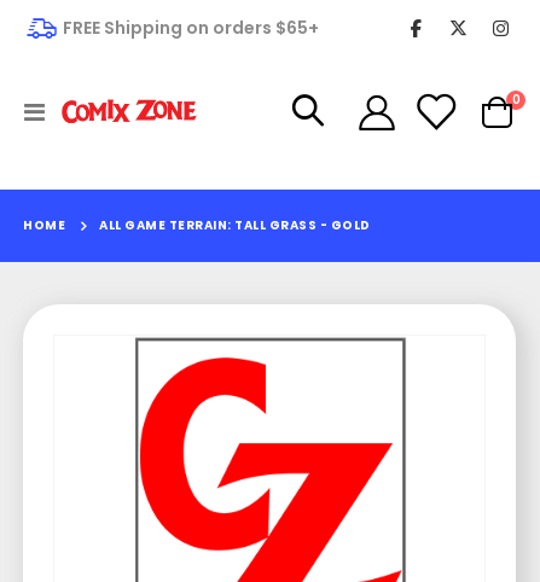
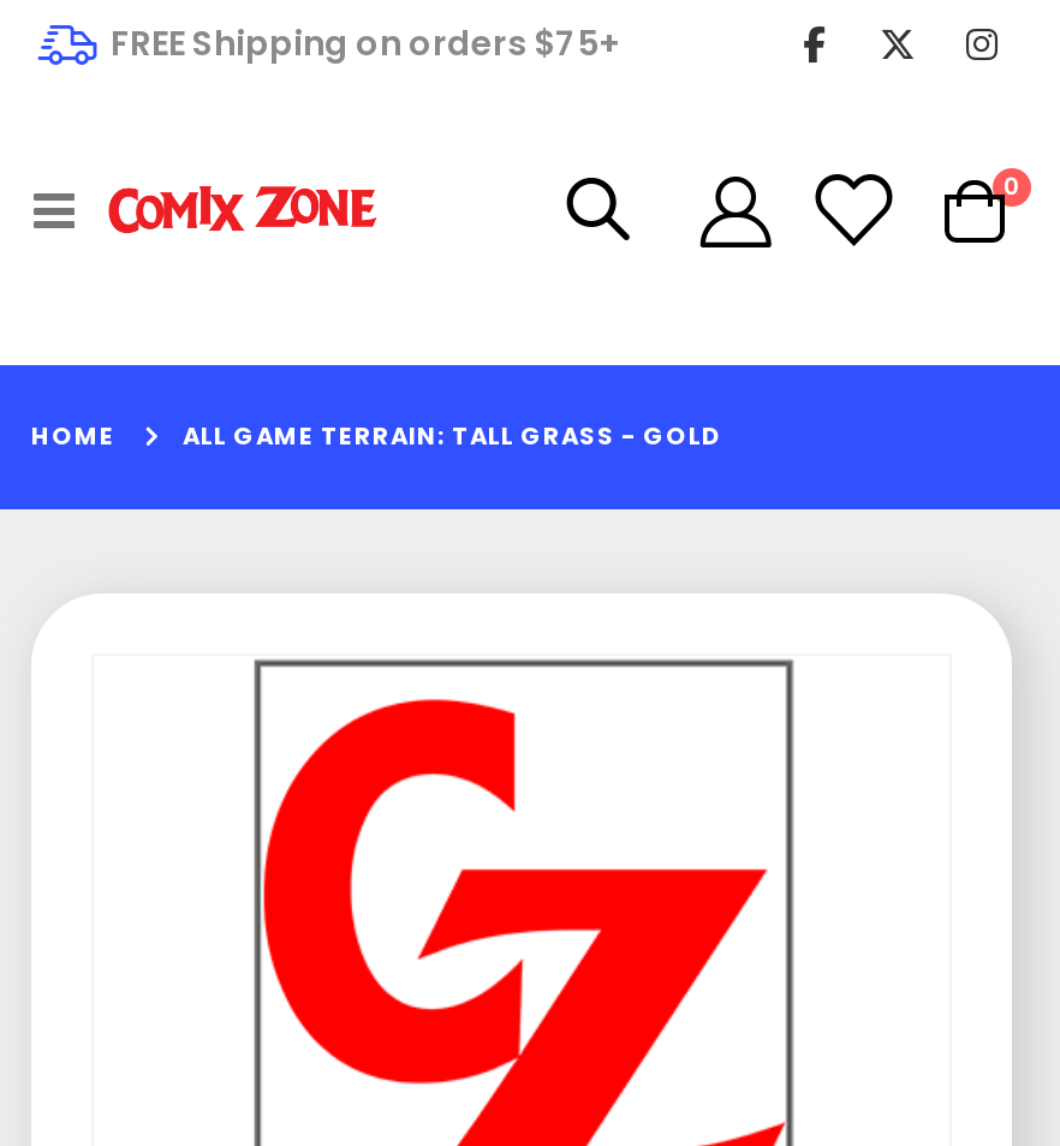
- FREE Shipping on orders $65+
+ FREE Shipping on orders $75+
